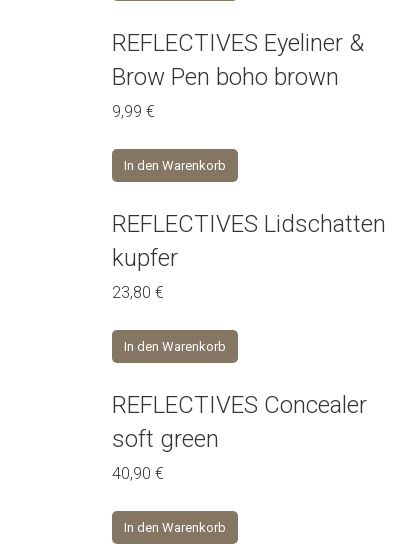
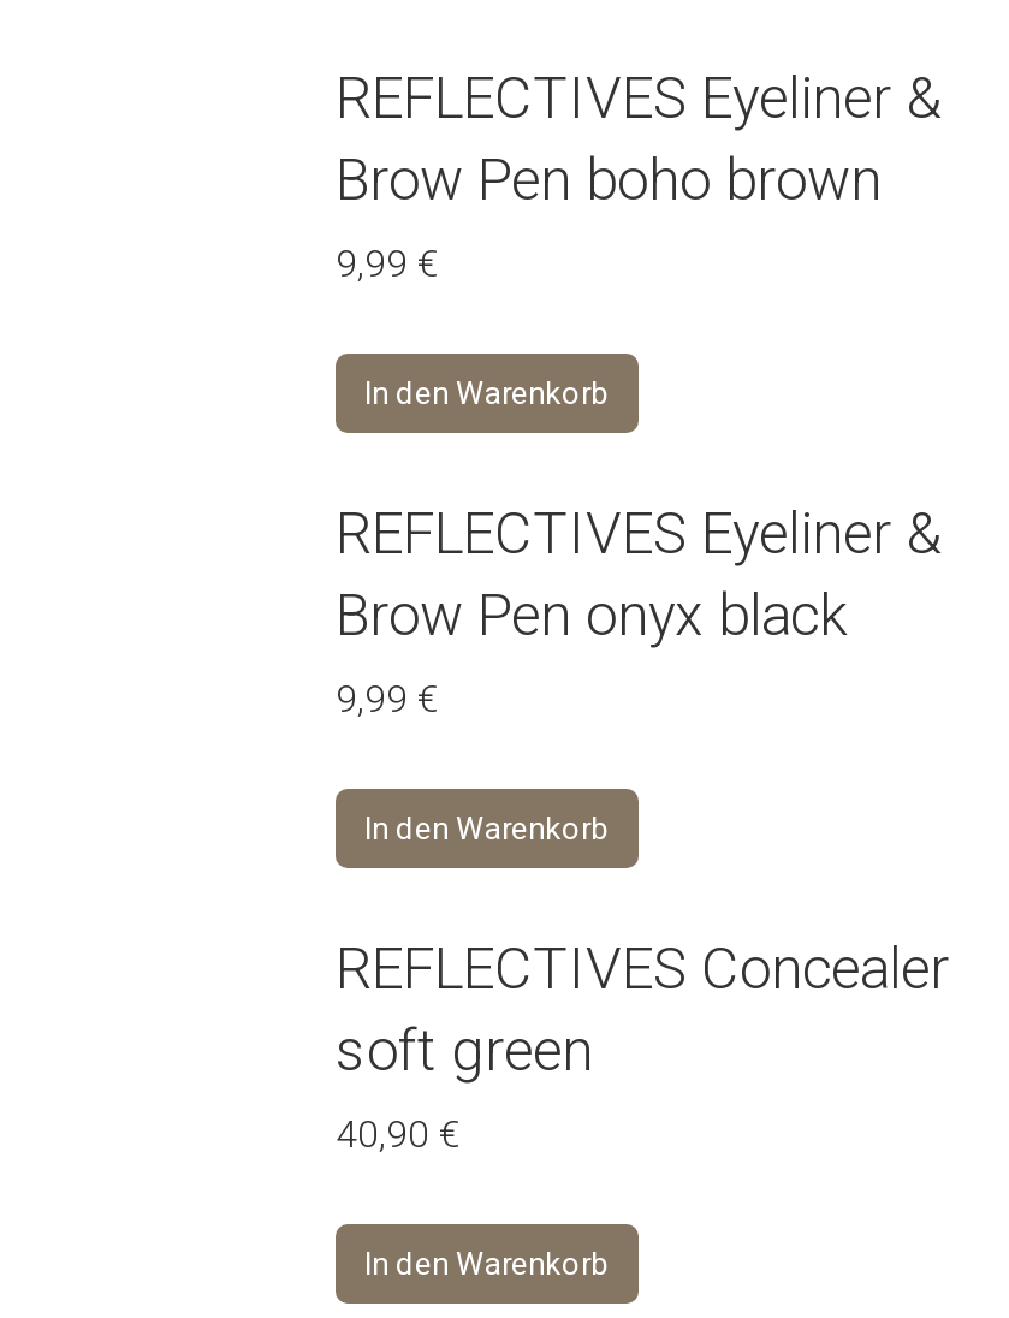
- REFLECTIVES Lidschatten
- kupfer
- 23,80 €
+ REFLECTIVES Eyeliner &
+ Brow Pen onyx black
+ 9,99 €
